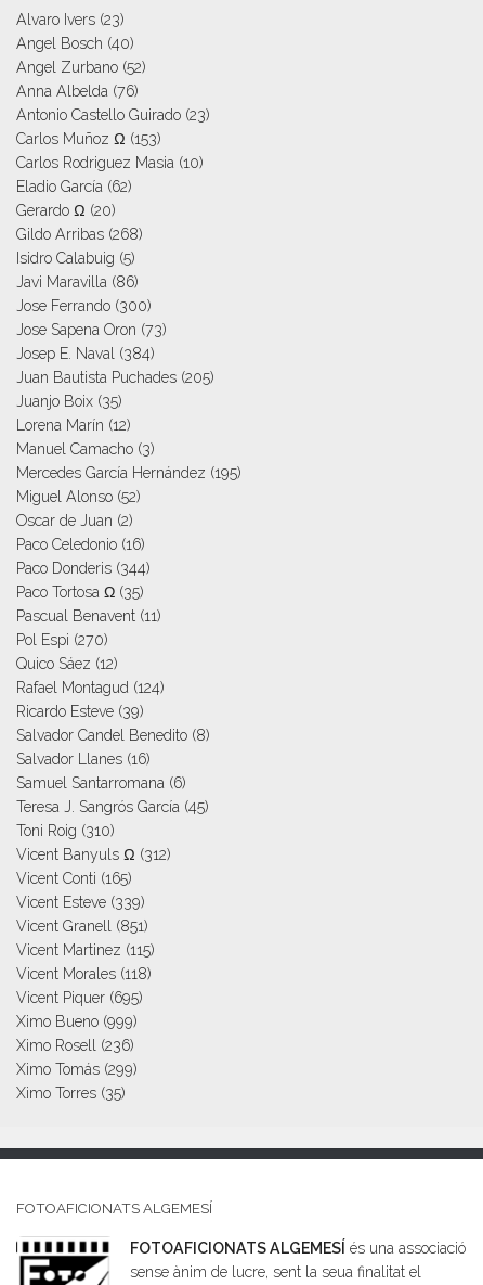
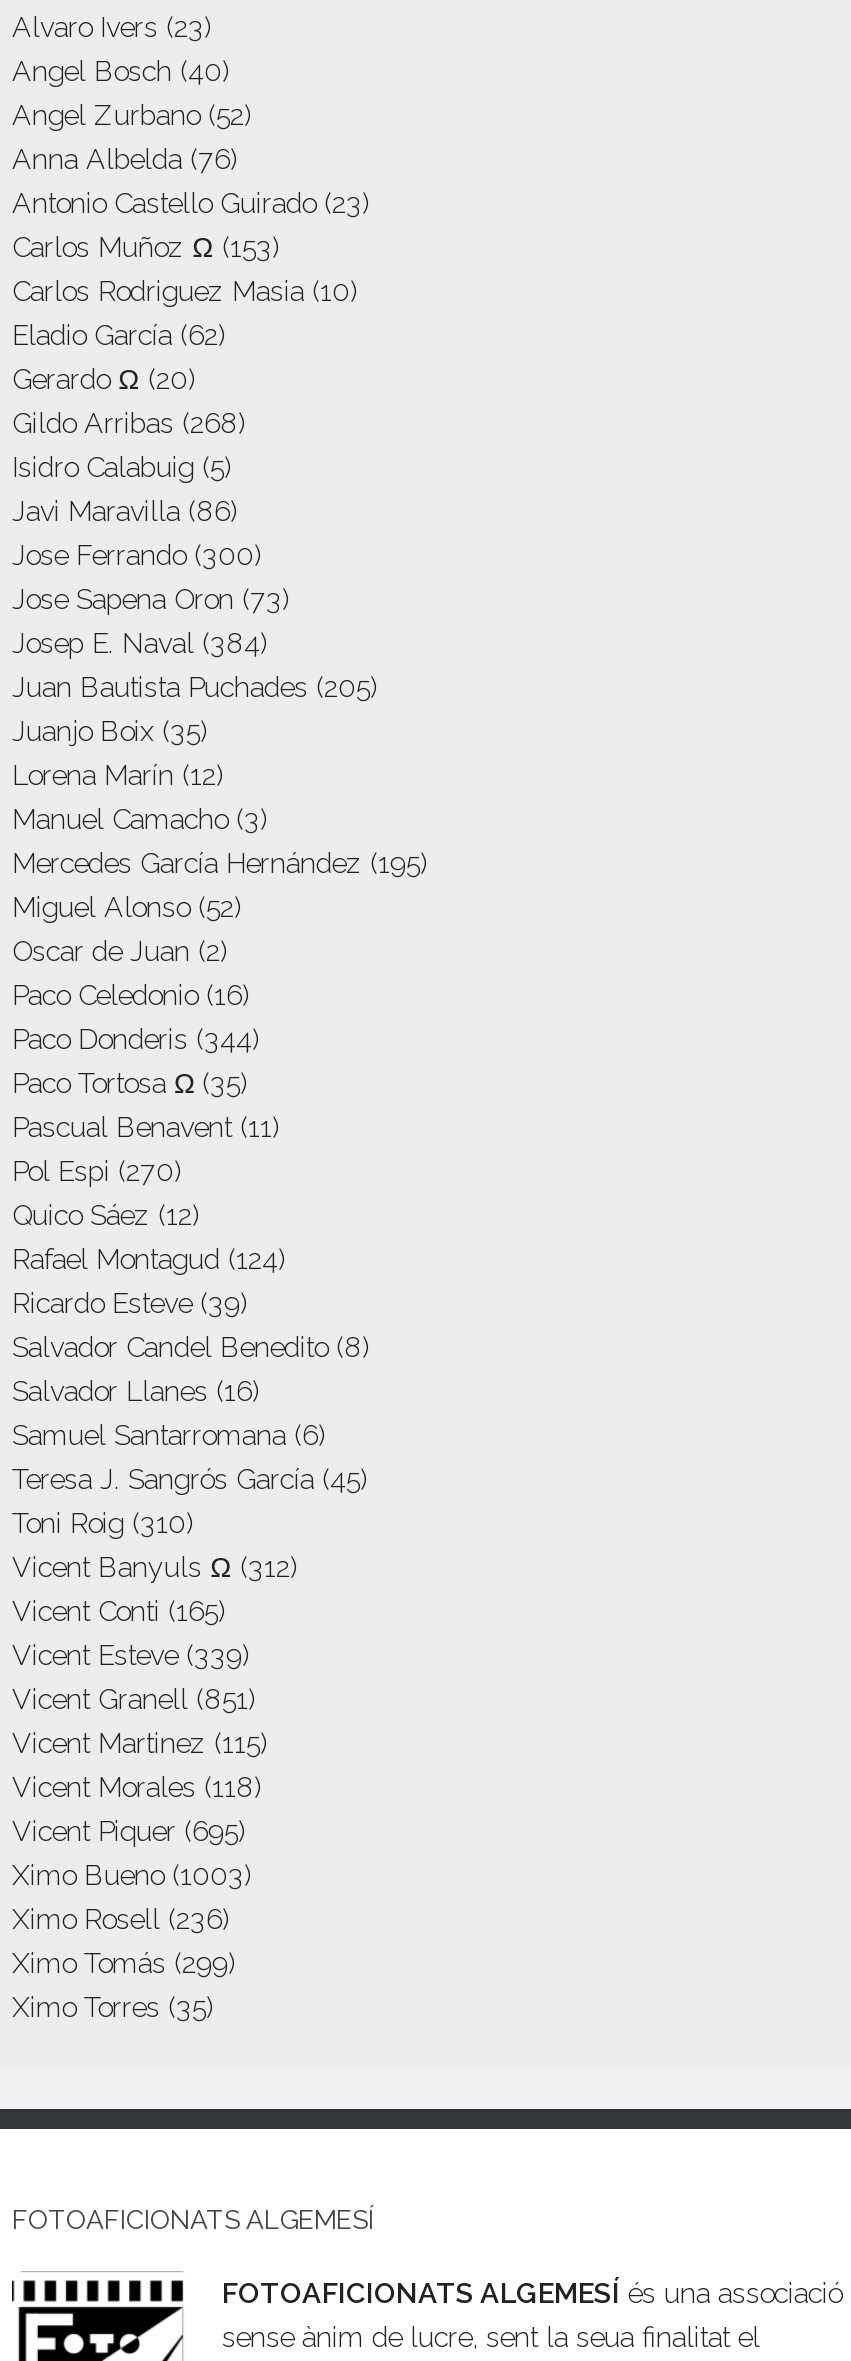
- Ximo Bueno (999)
+ Ximo Bueno (1003)
